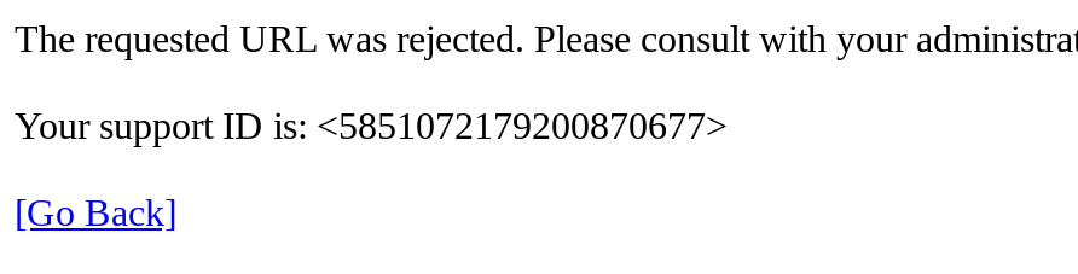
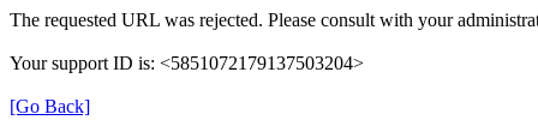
- Your support ID is: <5851072179200870677>
+ Your support ID is: <5851072179137503204>
